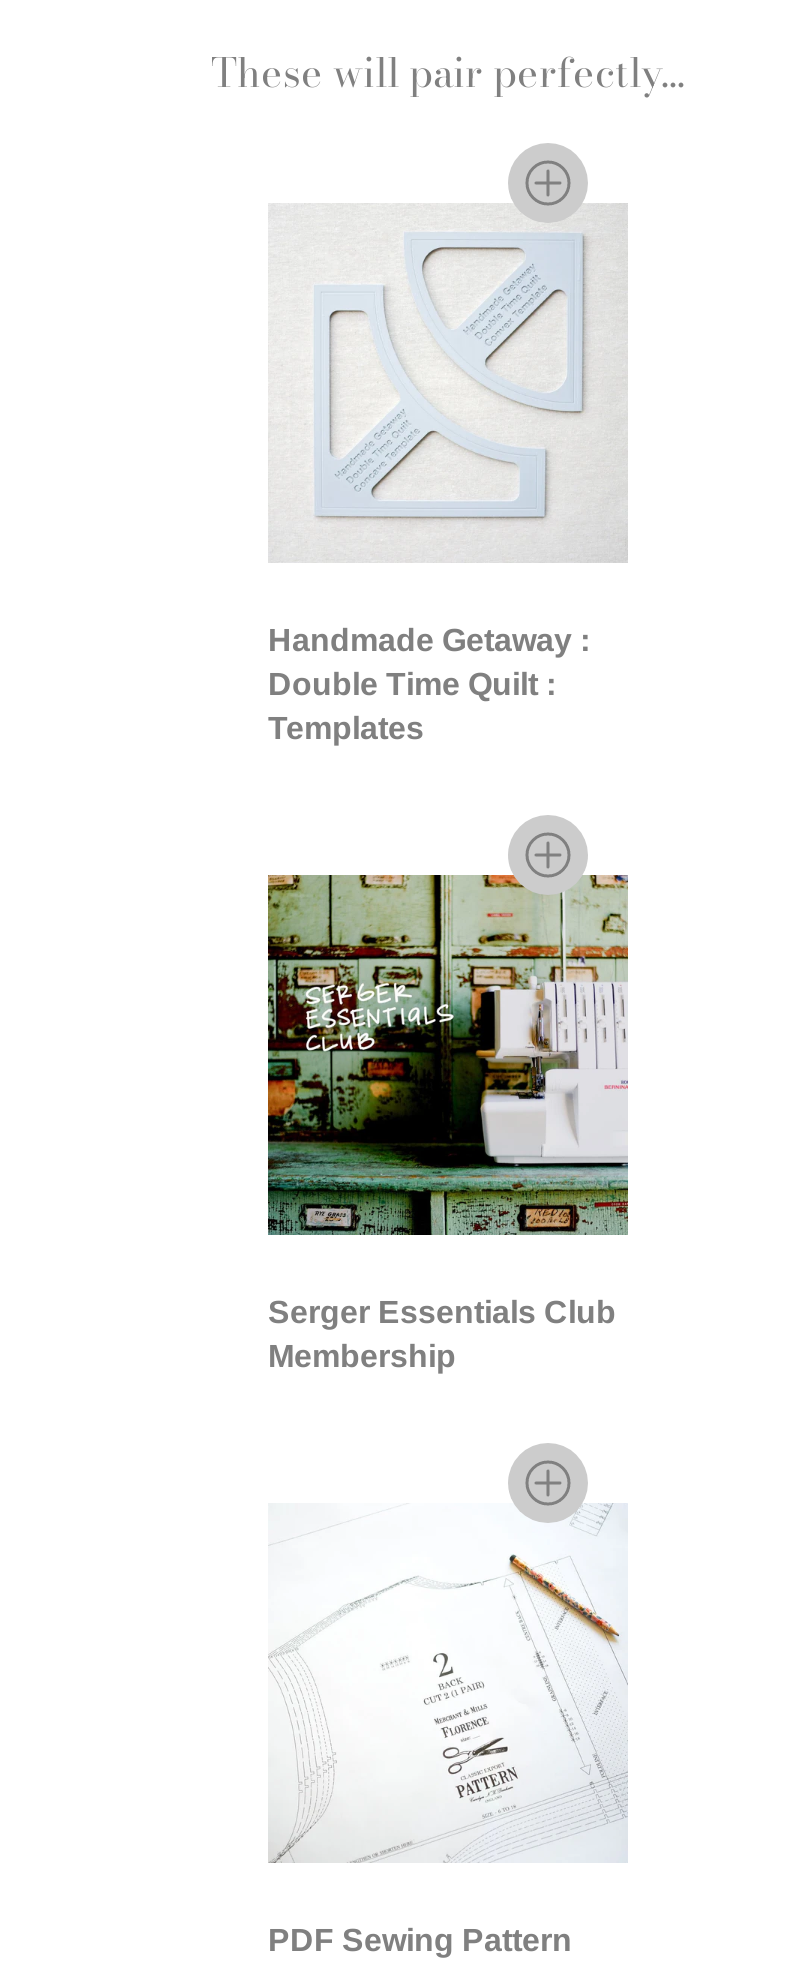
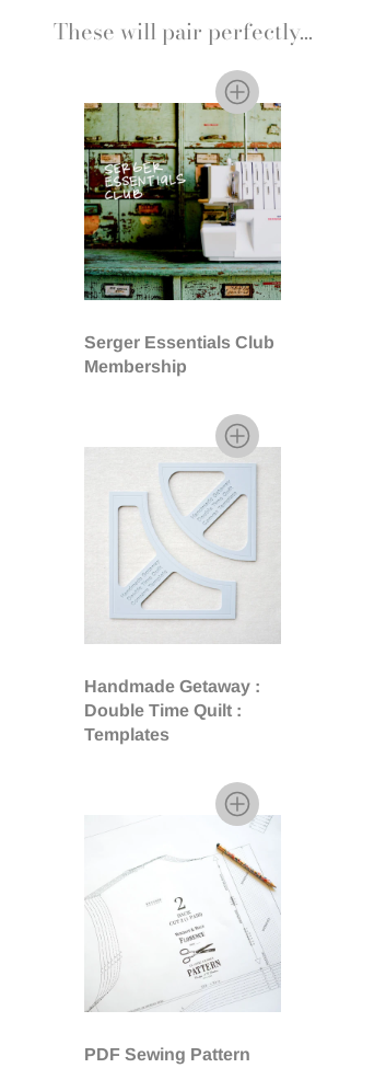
moved down: Handmade Getaway : | Double Time Quilt : | Templates

moved up: [image] | Serger Essentials Club | Membership
